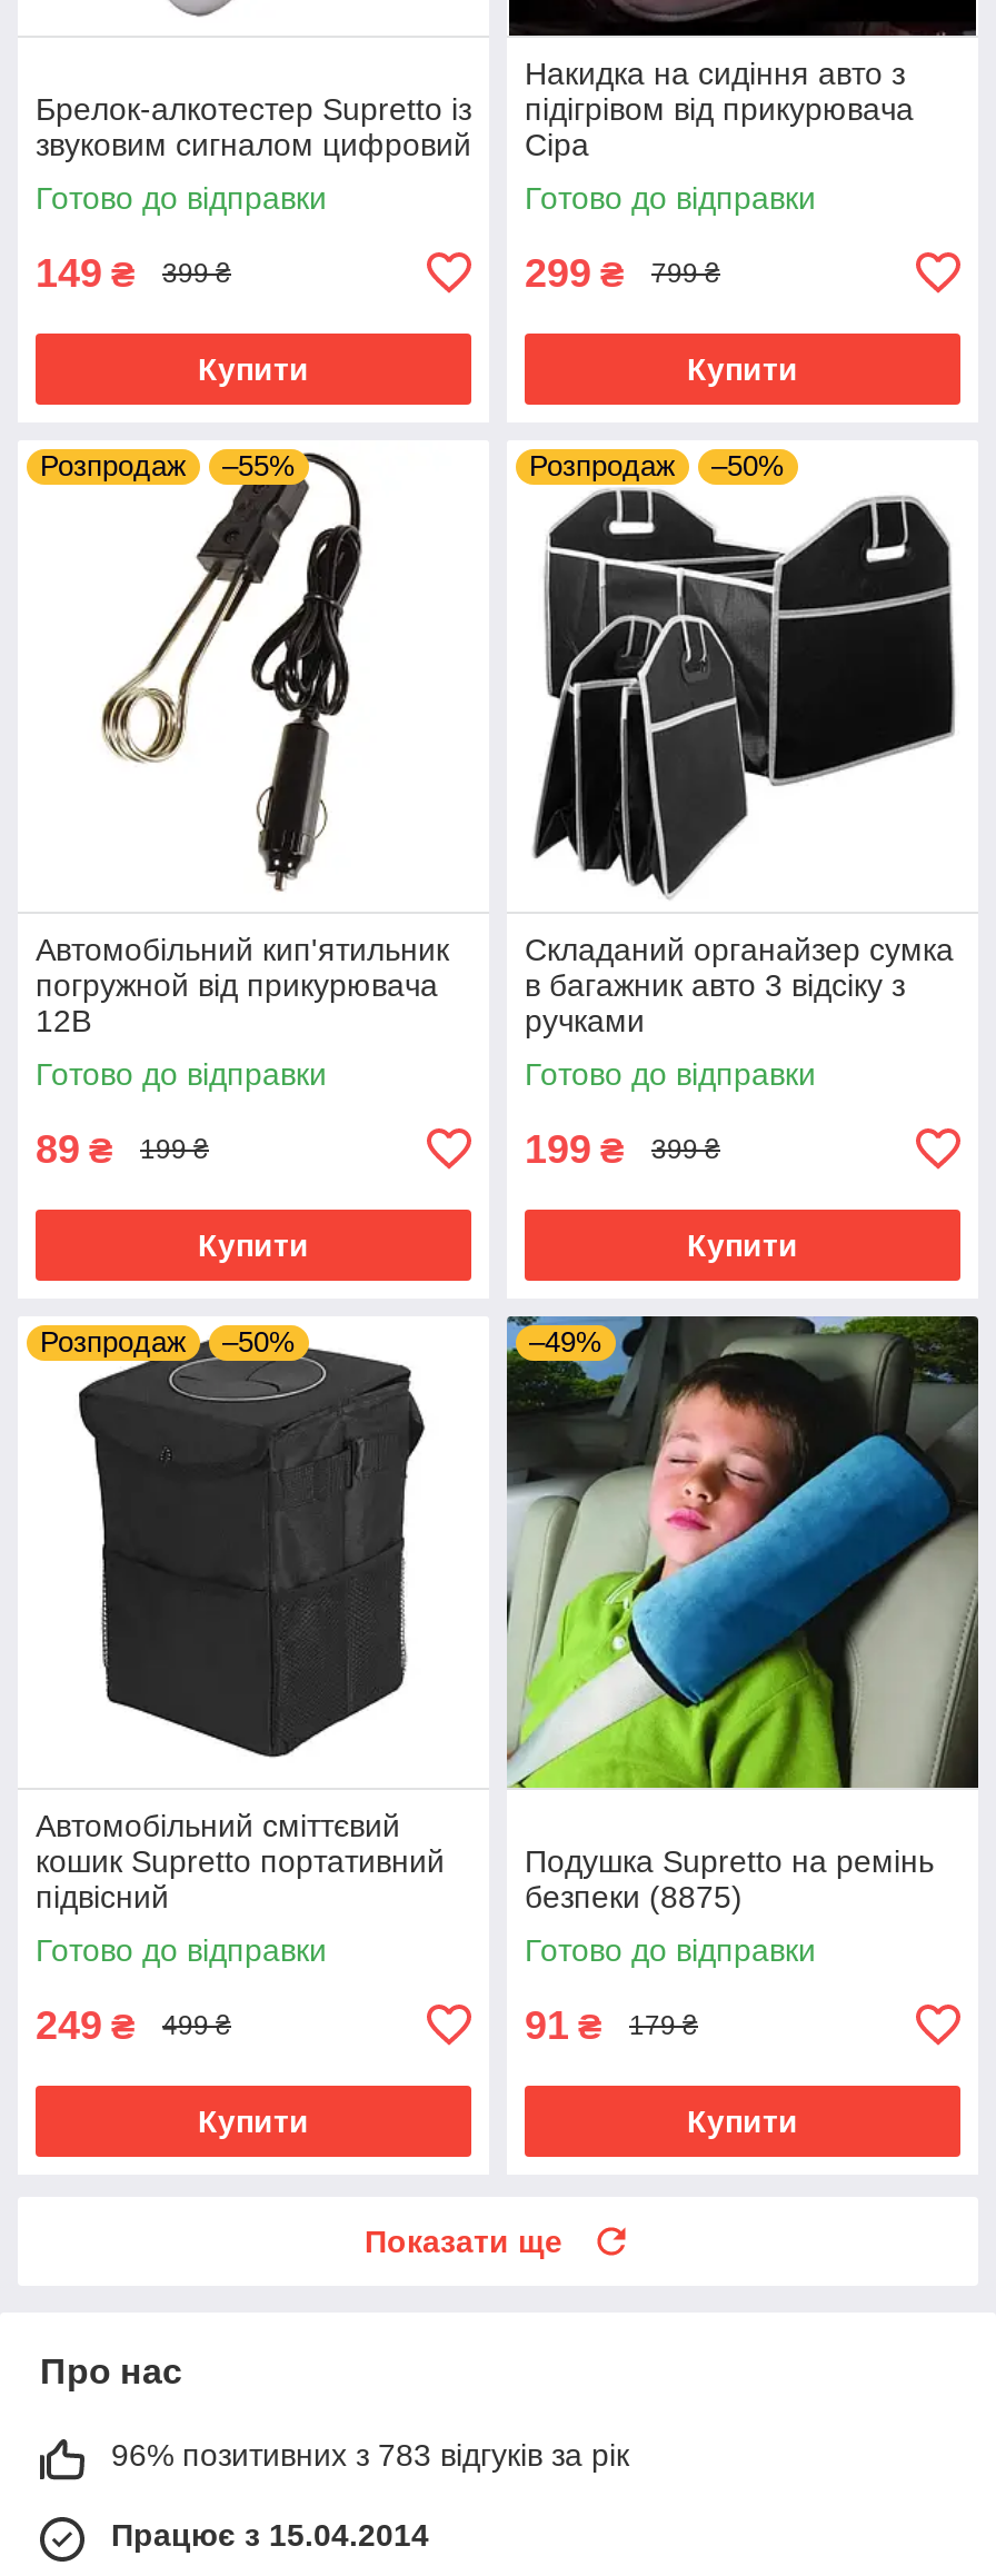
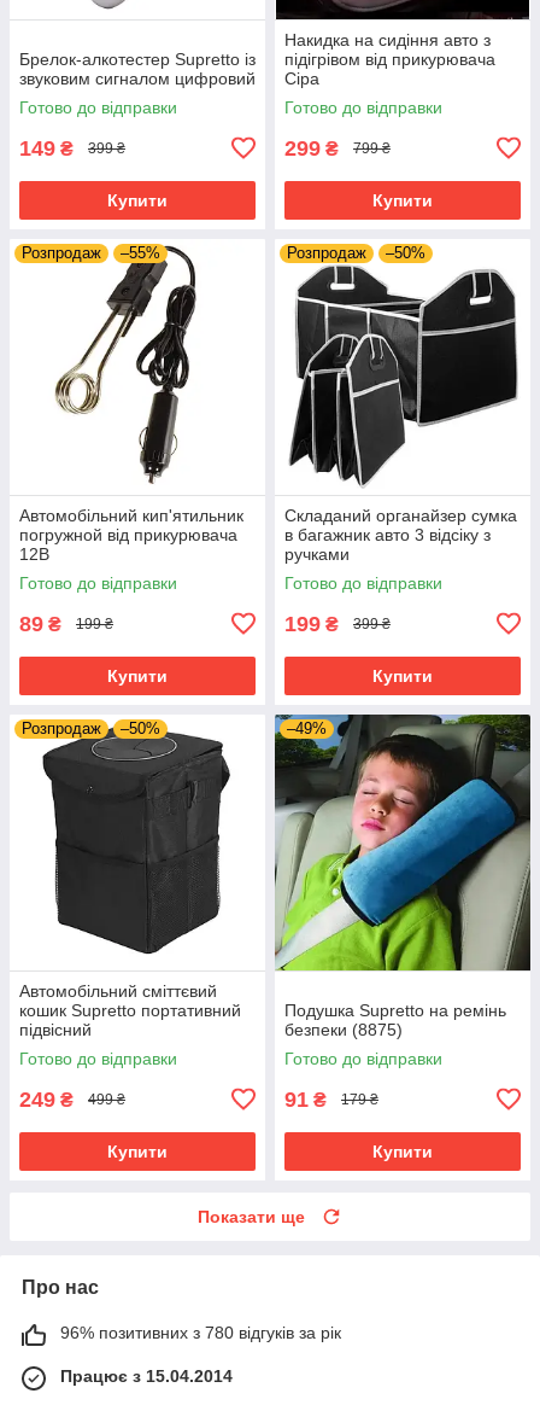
- 96% позитивних з 783 відгуків за рік
+ 96% позитивних з 780 відгуків за рік
